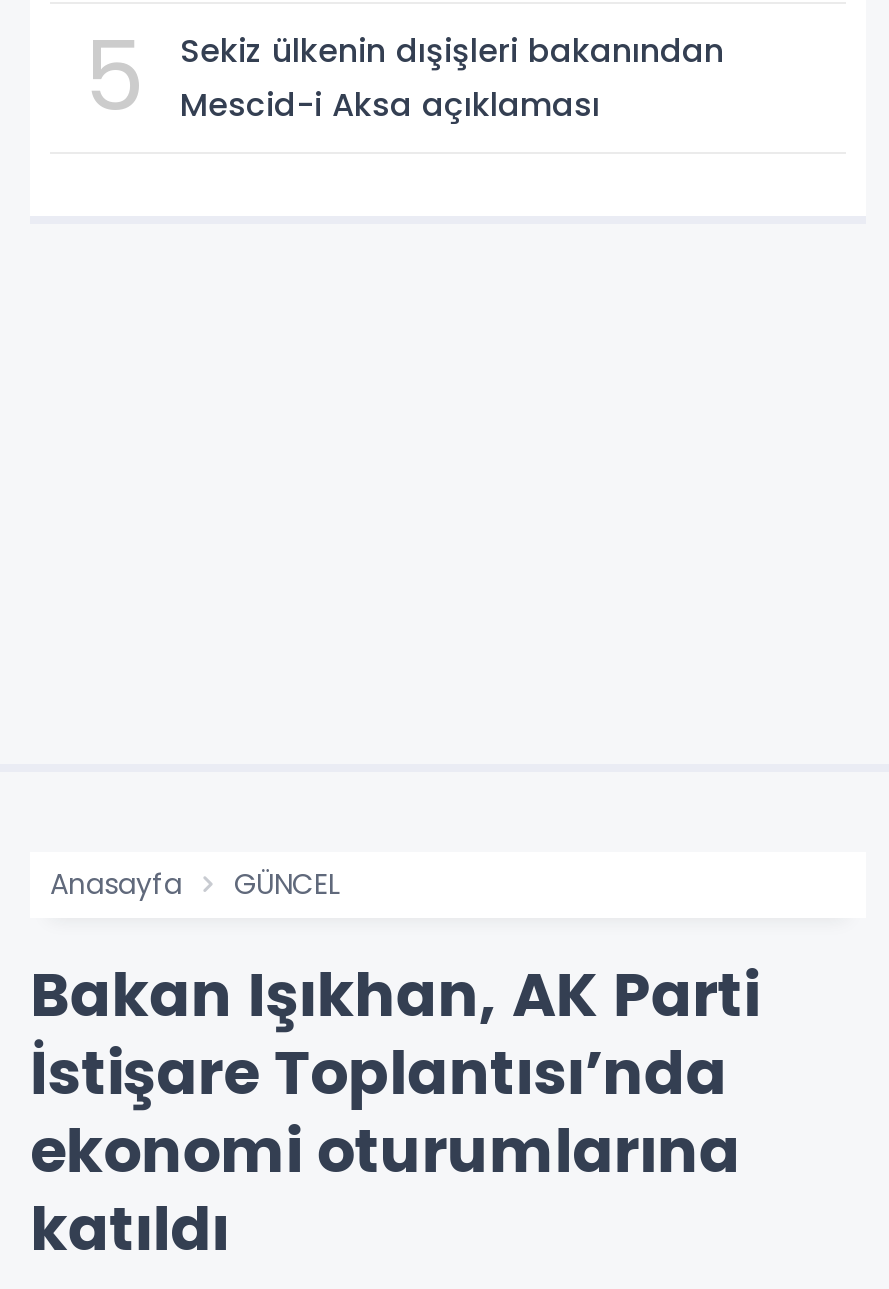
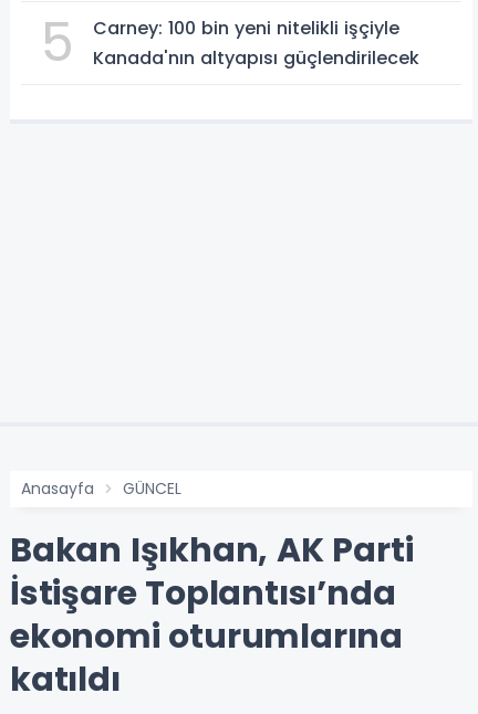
- Sekiz ülkenin dışişleri bakanından
- Mescid-i Aksa açıklaması
+ Carney: 100 bin yeni nitelikli işçiyle
+ Kanada'nın altyapısı güçlendirilecek
